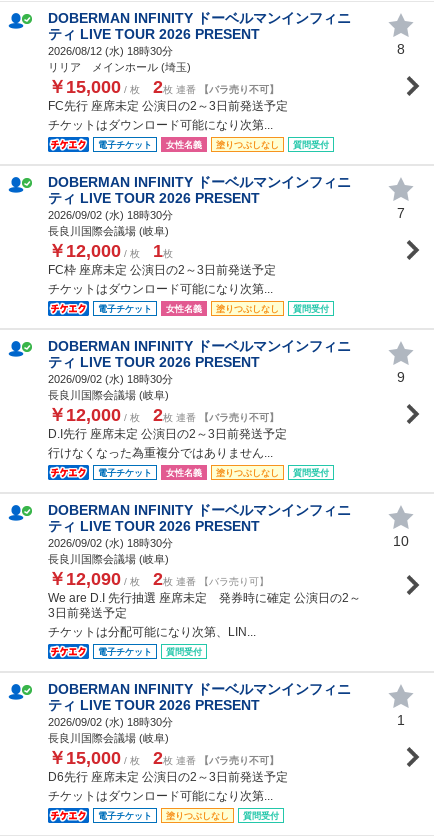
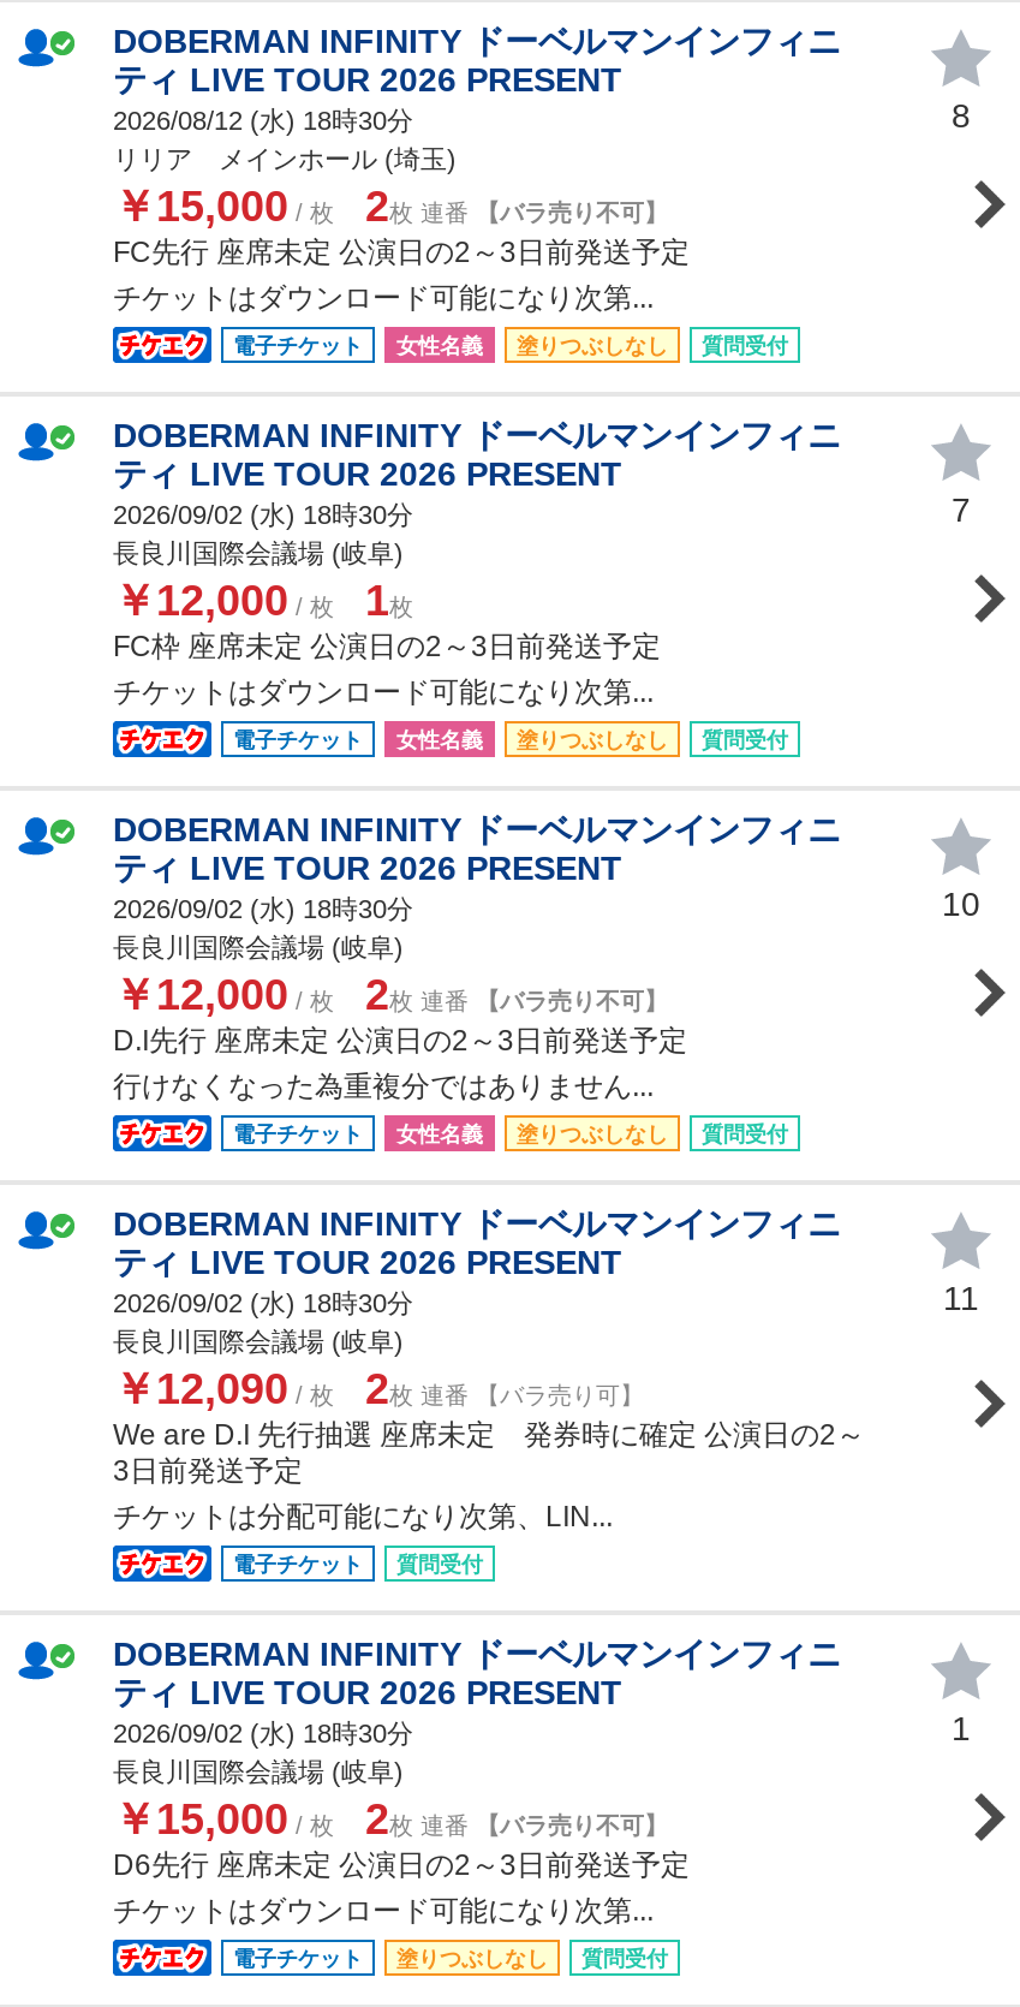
- 9
+ 10

- 10
+ 11
